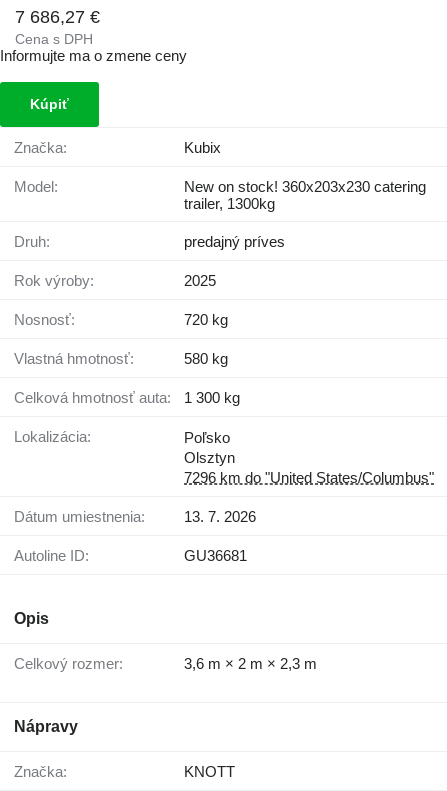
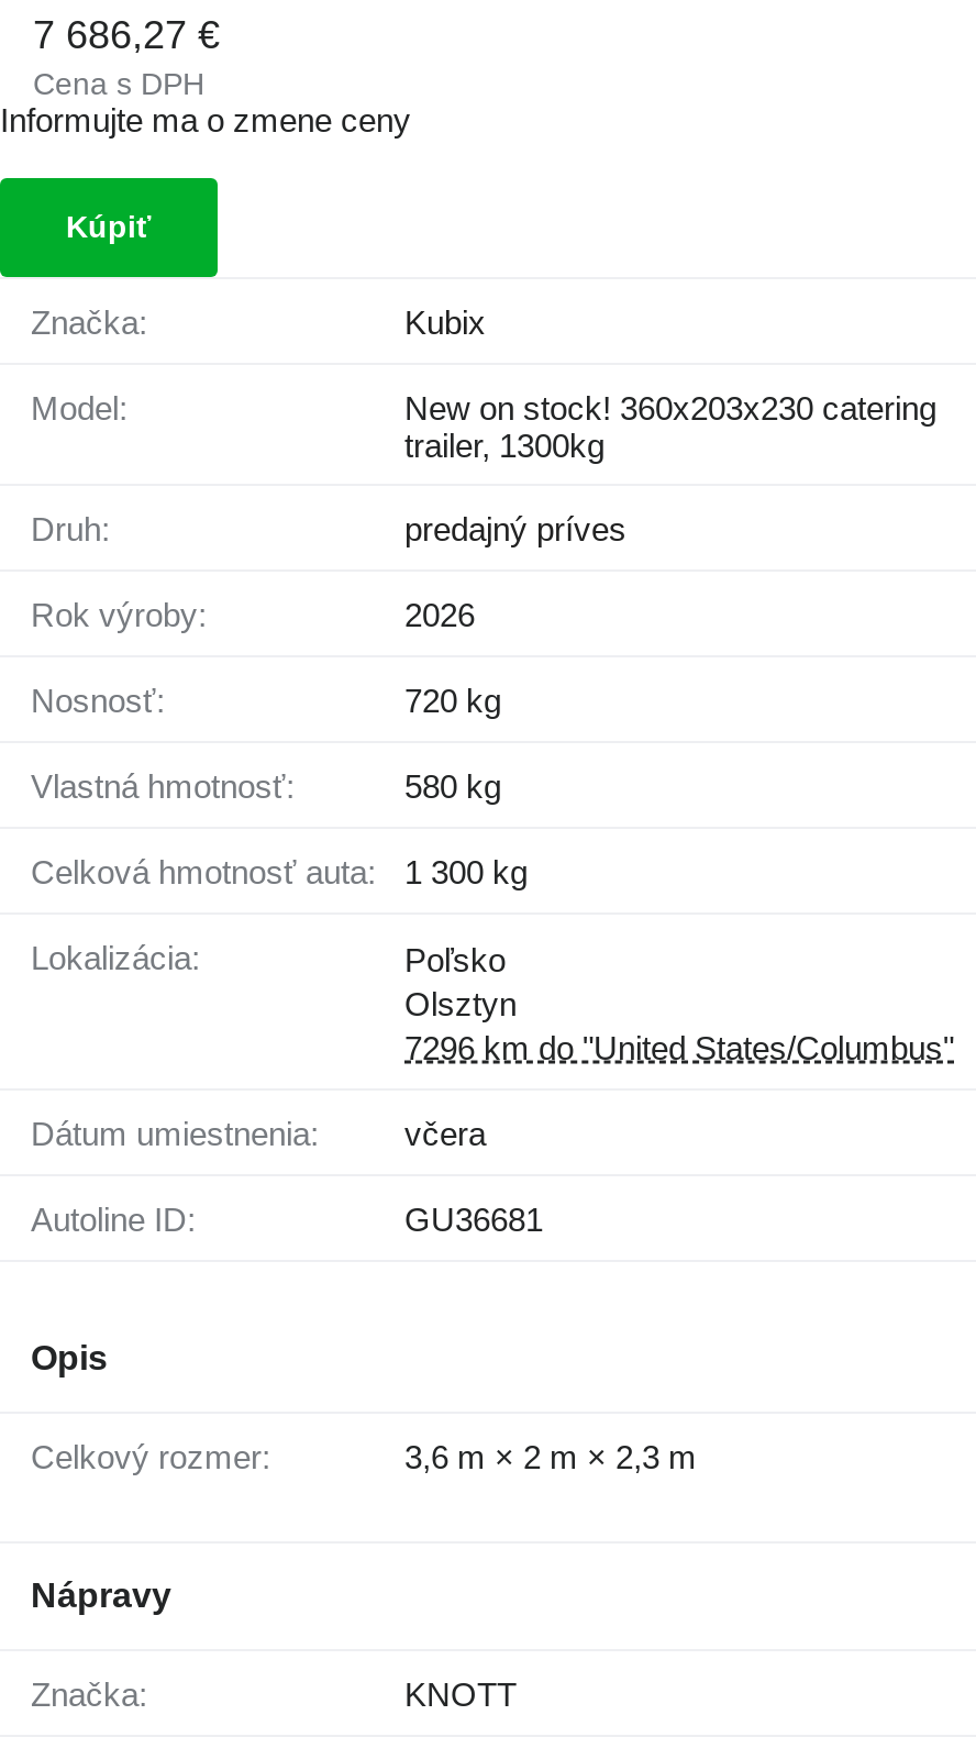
- 2025
+ 2026

- 13. 7. 2026
+ včera
